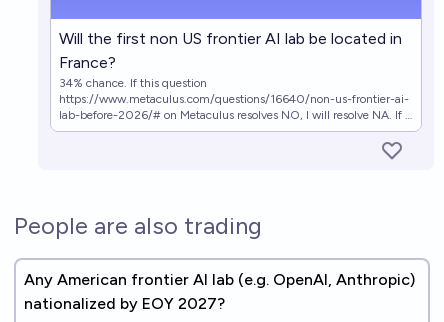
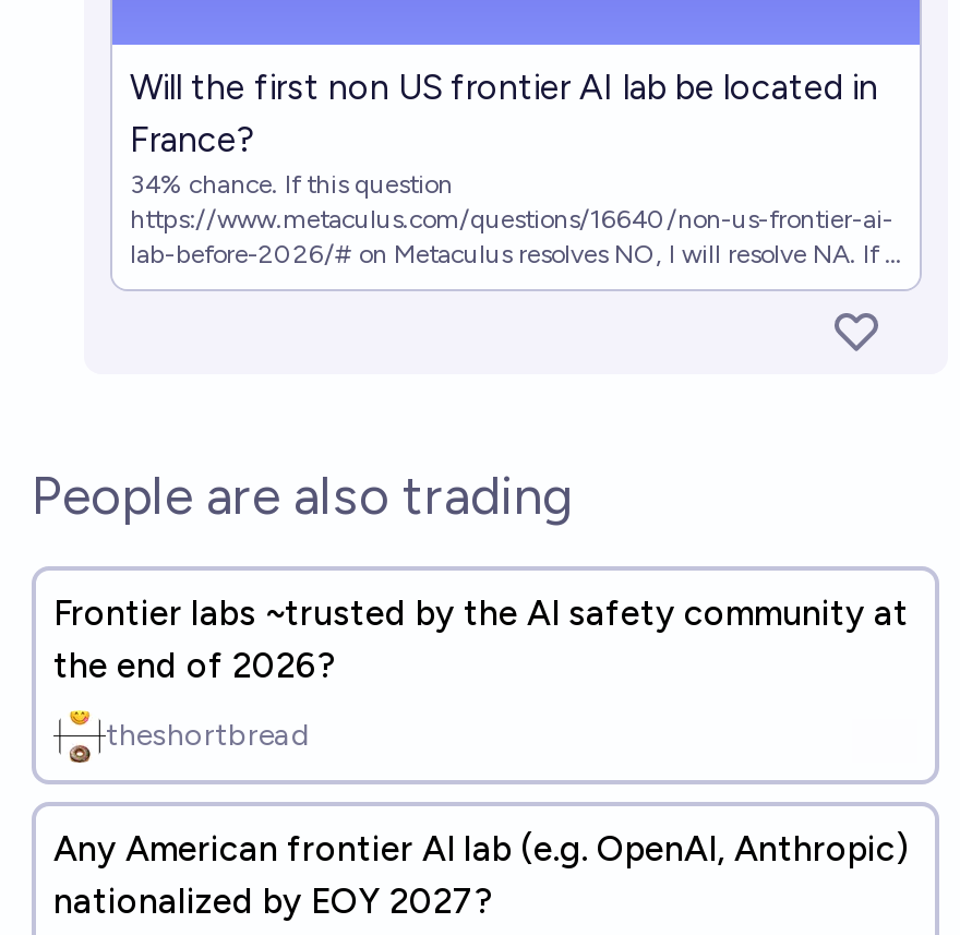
+ Frontier labs ~trusted by the AI safety community at
+ the end of 2026?
+ theshortbread
